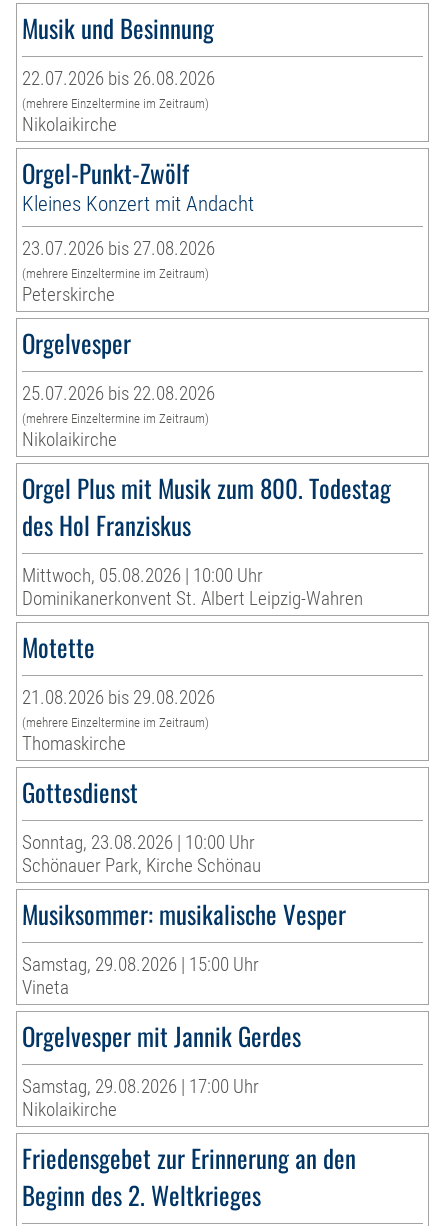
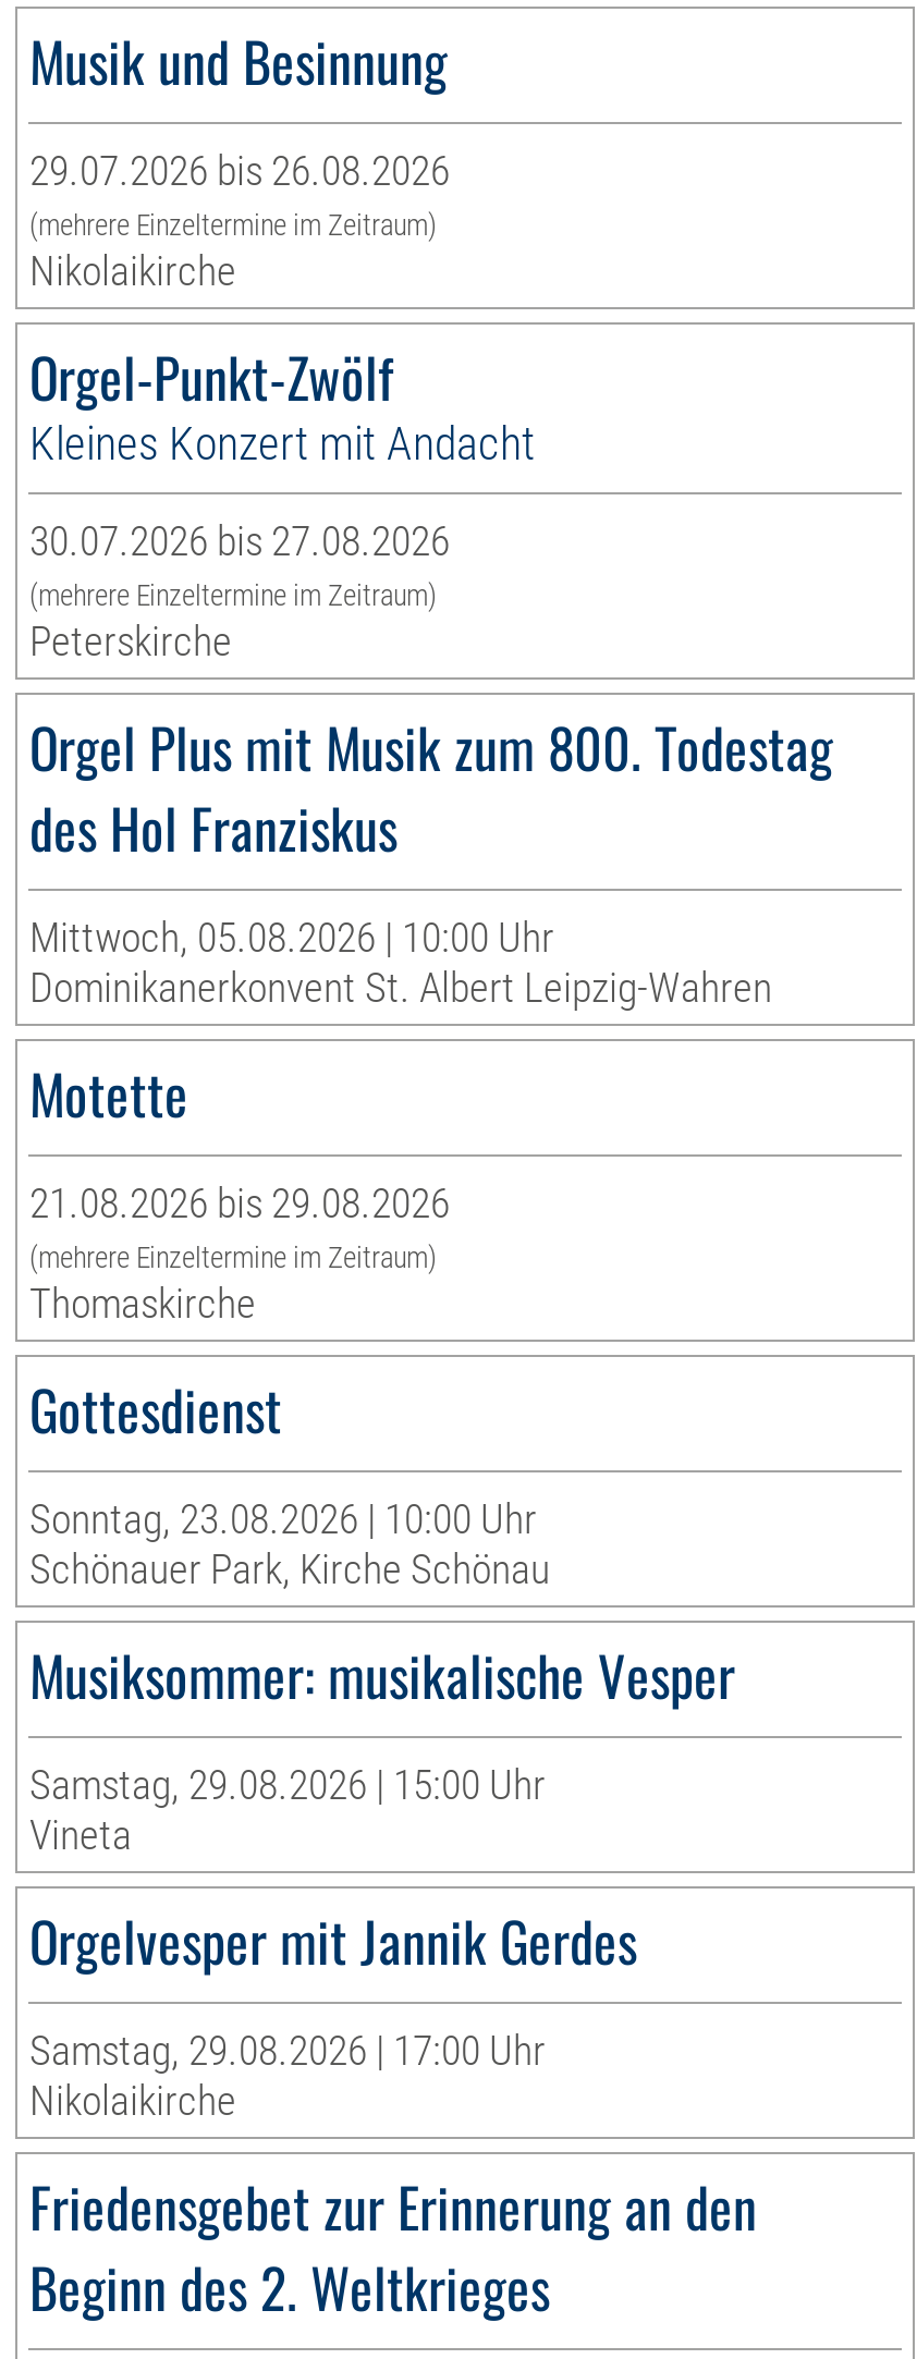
- 22.07.2026 bis 26.08.2026
+ 29.07.2026 bis 26.08.2026

- 23.07.2026 bis 27.08.2026
+ 30.07.2026 bis 27.08.2026

- Orgelvesper
- 25.07.2026 bis 22.08.2026
- (mehrere Einzeltermine im Zeitraum)
- Nikolaikirche
